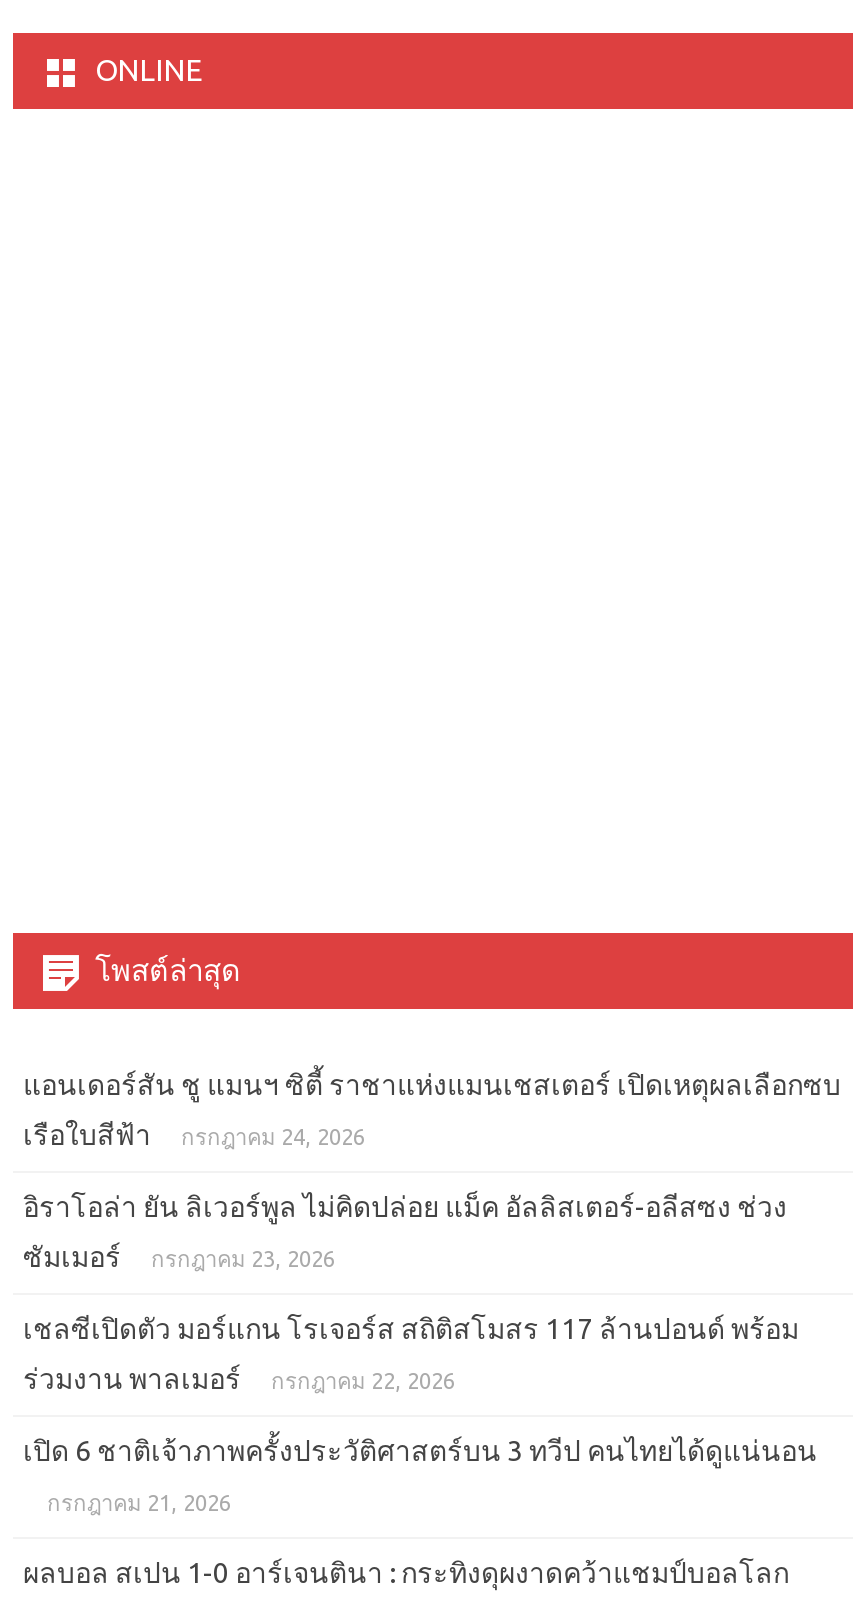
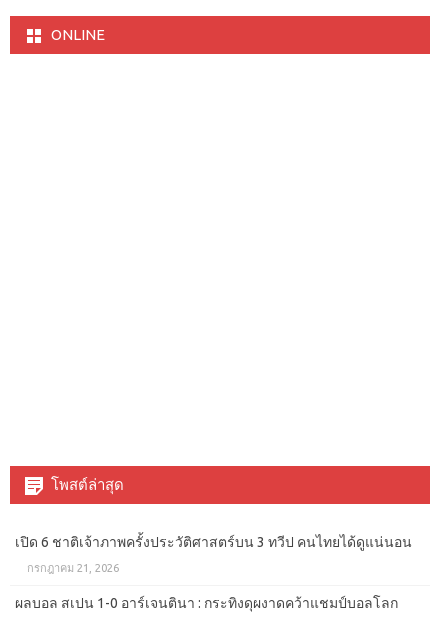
- แอนเดอร์สัน ชู แมนฯ ซิตี้ ราชาแห่งแมนเชสเตอร์ เปิดเหตุผลเลือกซบ
- เรือใบสีฟ้า
- กรกฎาคม 24, 2026
- อิราโอล่า ยัน ลิเวอร์พูล ไม่คิดปล่อย แม็ค อัลลิสเตอร์-อลีสซง ช่วง
- ซัมเมอร์
- กรกฎาคม 23, 2026
- เชลซีเปิดตัว มอร์แกน โรเจอร์ส สถิติสโมสร 117 ล้านปอนด์ พร้อม
- ร่วมงาน พาลเมอร์
- กรกฎาคม 22, 2026
